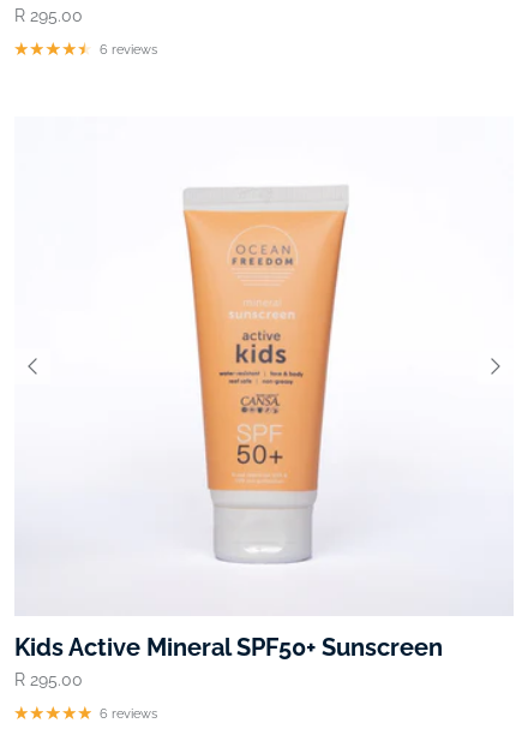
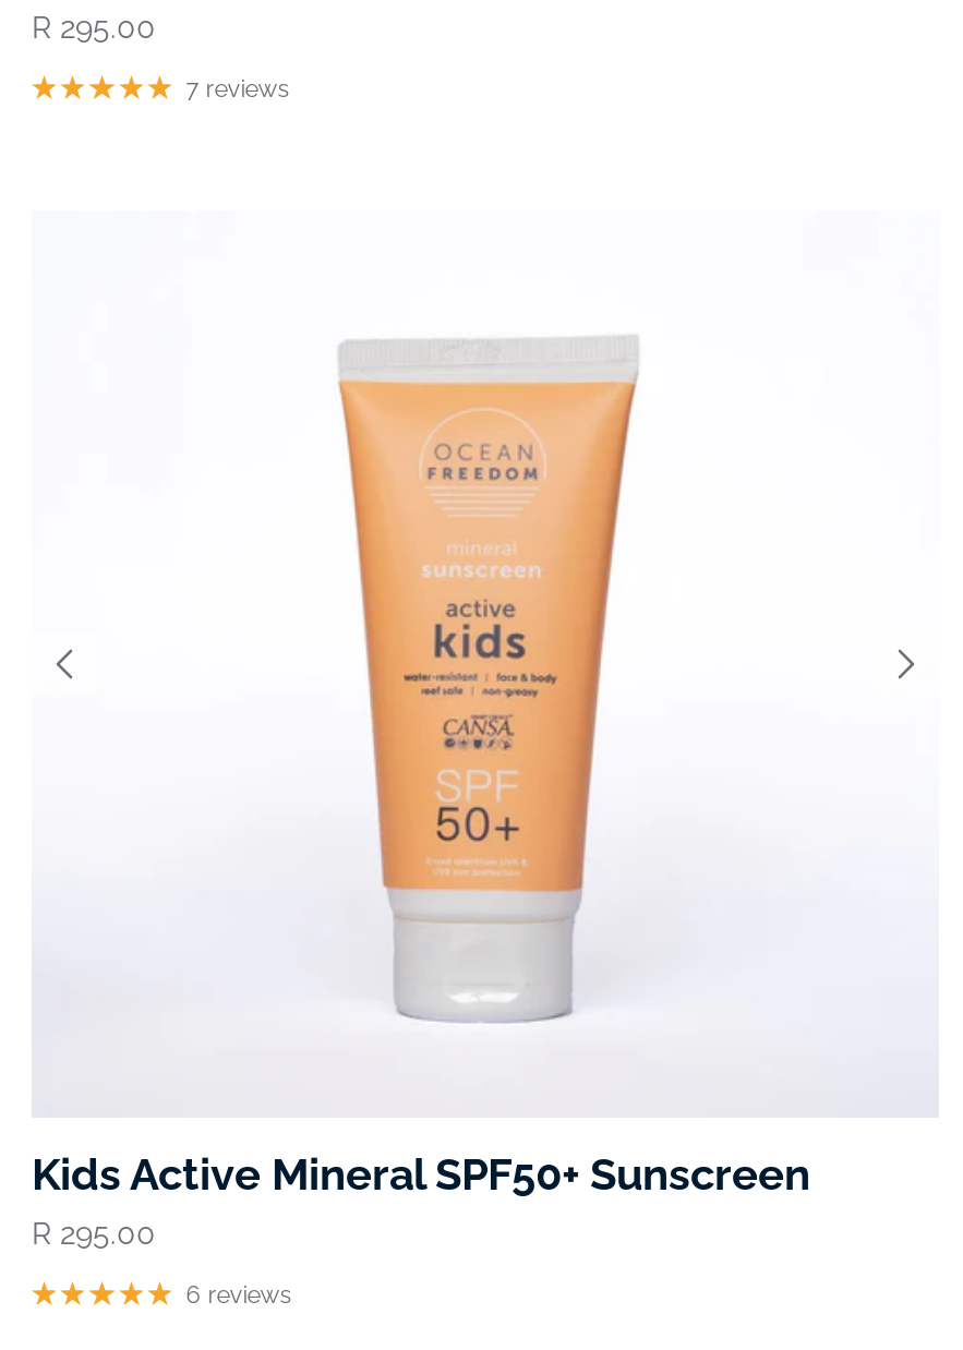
- 6 reviews
+ 7 reviews
